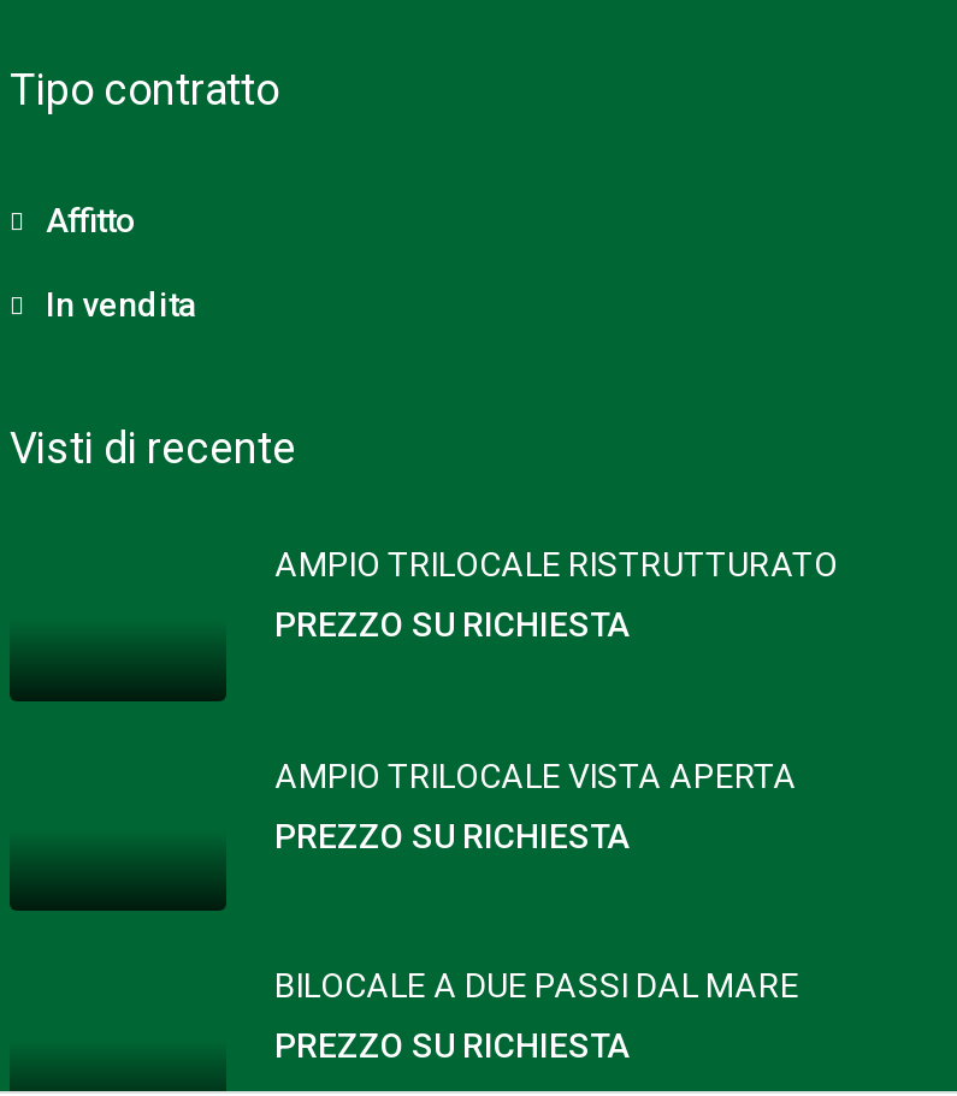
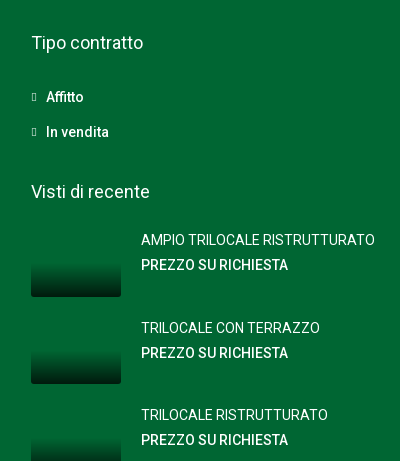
- AMPIO TRILOCALE VISTA APERTA
+ TRILOCALE CON TERRAZZO

- BILOCALE A DUE PASSI DAL MARE
+ TRILOCALE RISTRUTTURATO
